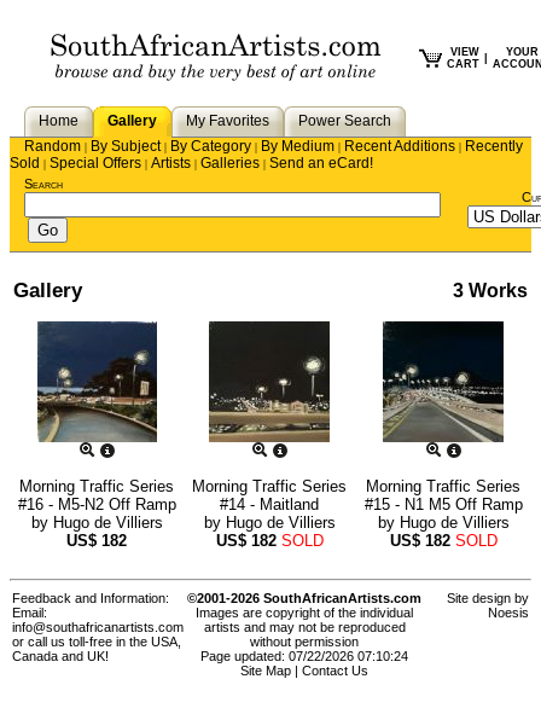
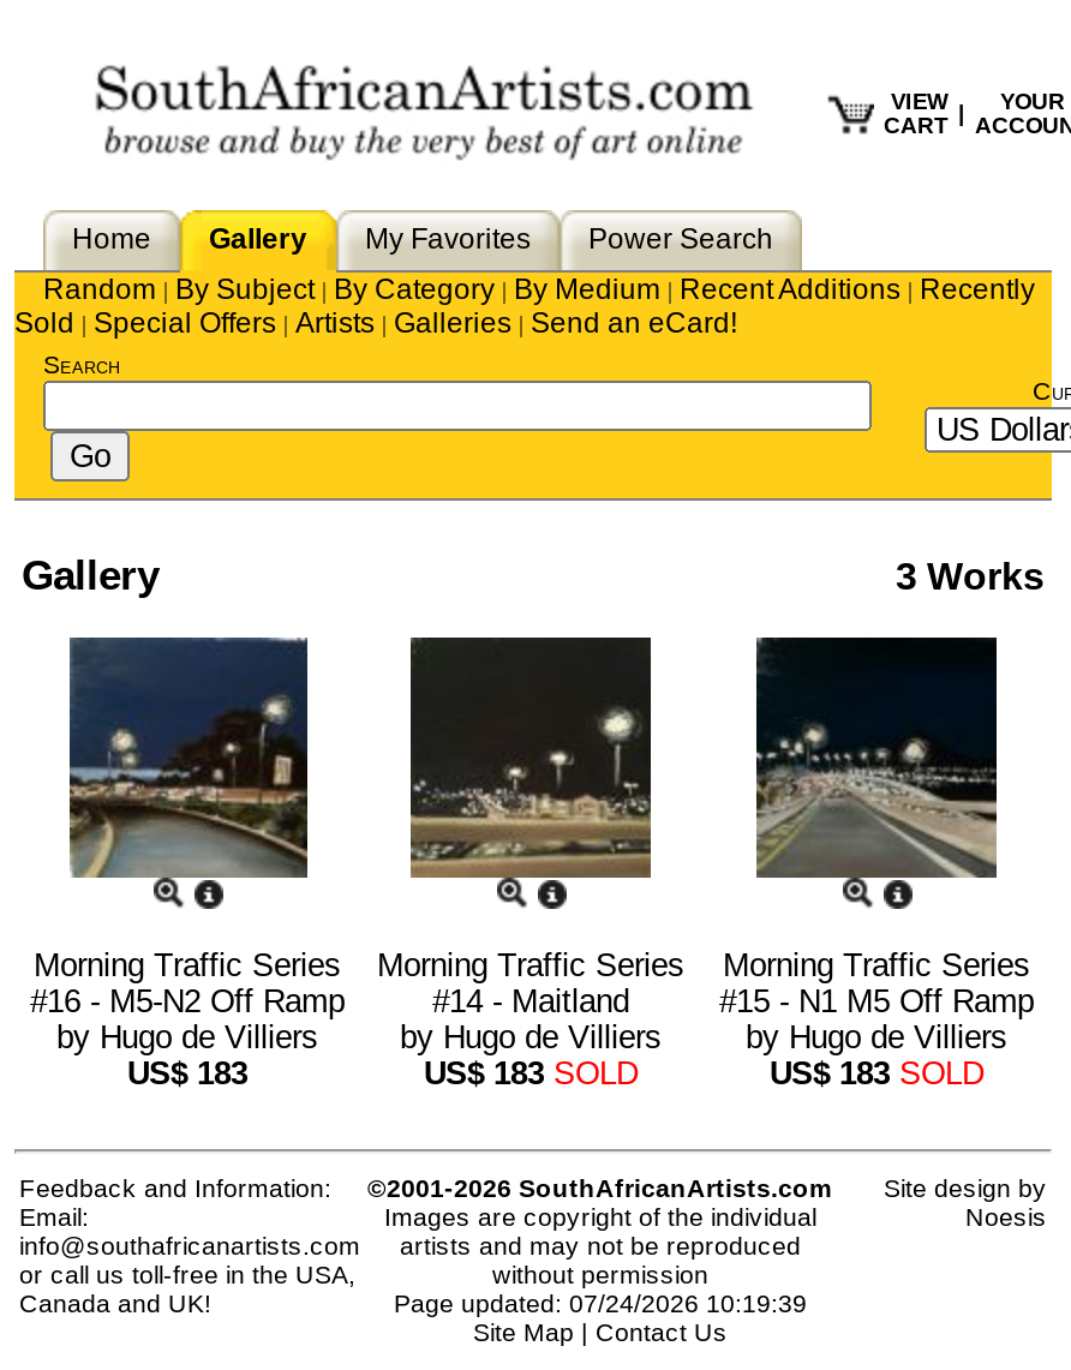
- US$182
+ US$183

- US$182 SOLD
+ US$183 SOLD

- US$182 SOLD
+ US$183 SOLD

- Page updated: 07/22/2026 07:10:24
+ Page updated: 07/24/2026 10:19:39
